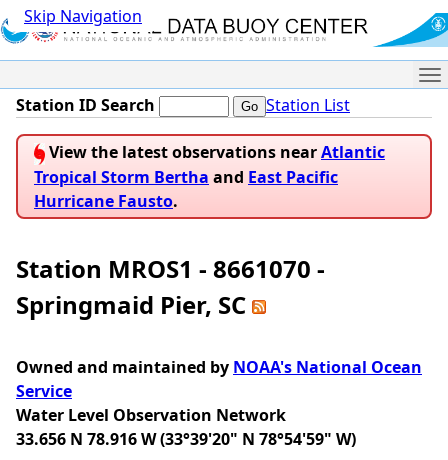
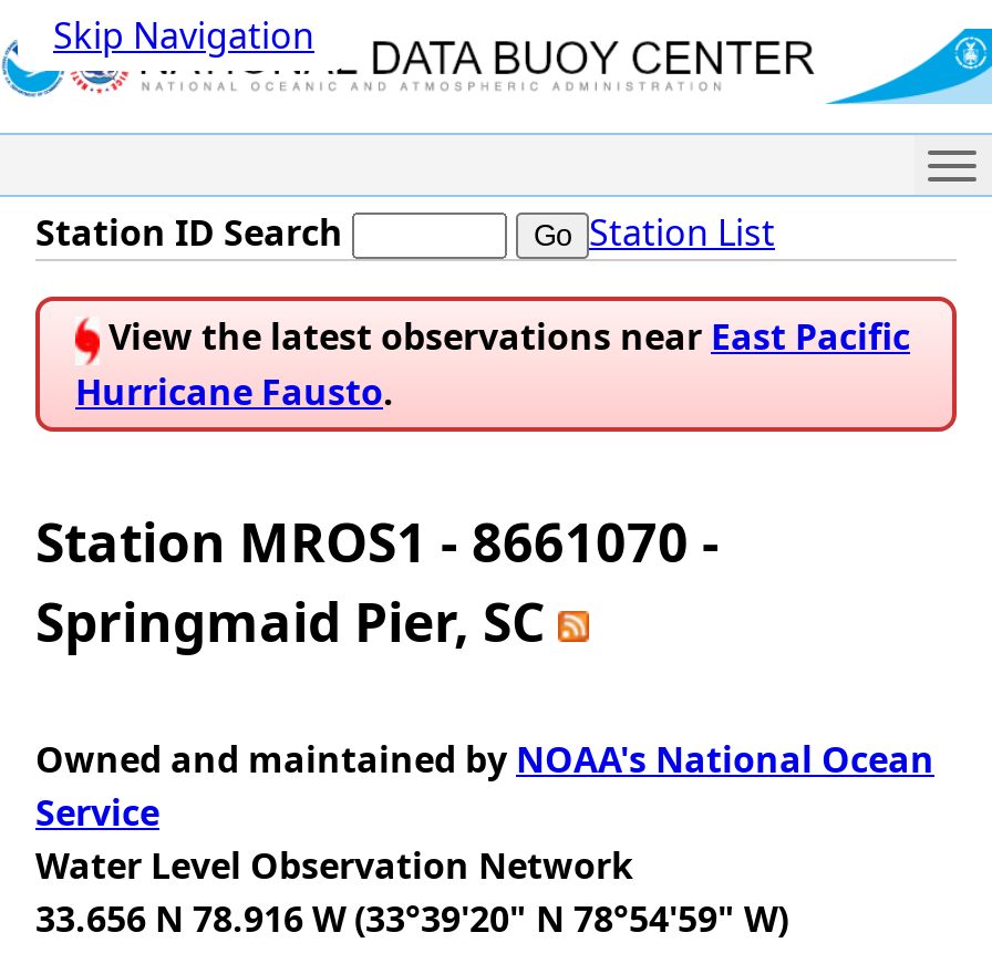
- View the latest observations near Atlantic
- Tropical Storm Bertha and East Pacific
+ View the latest observations near East Pacific
